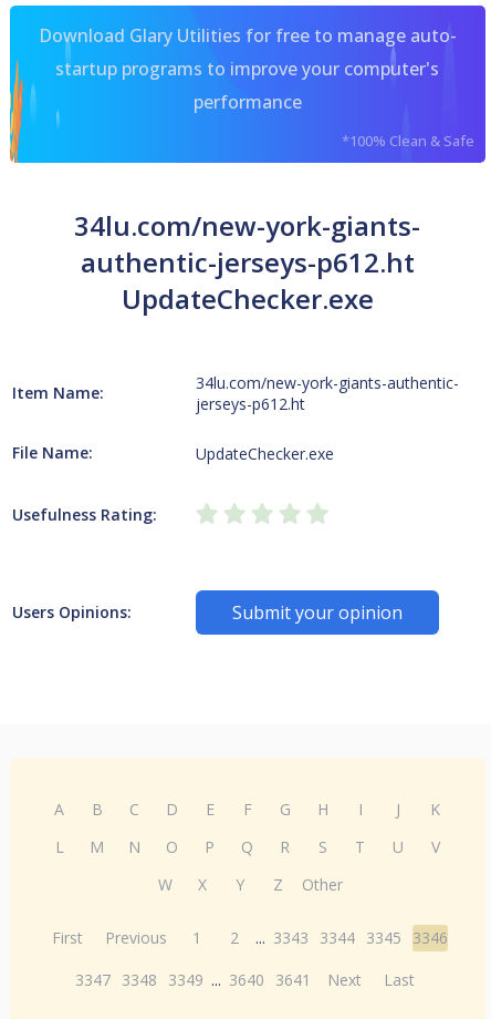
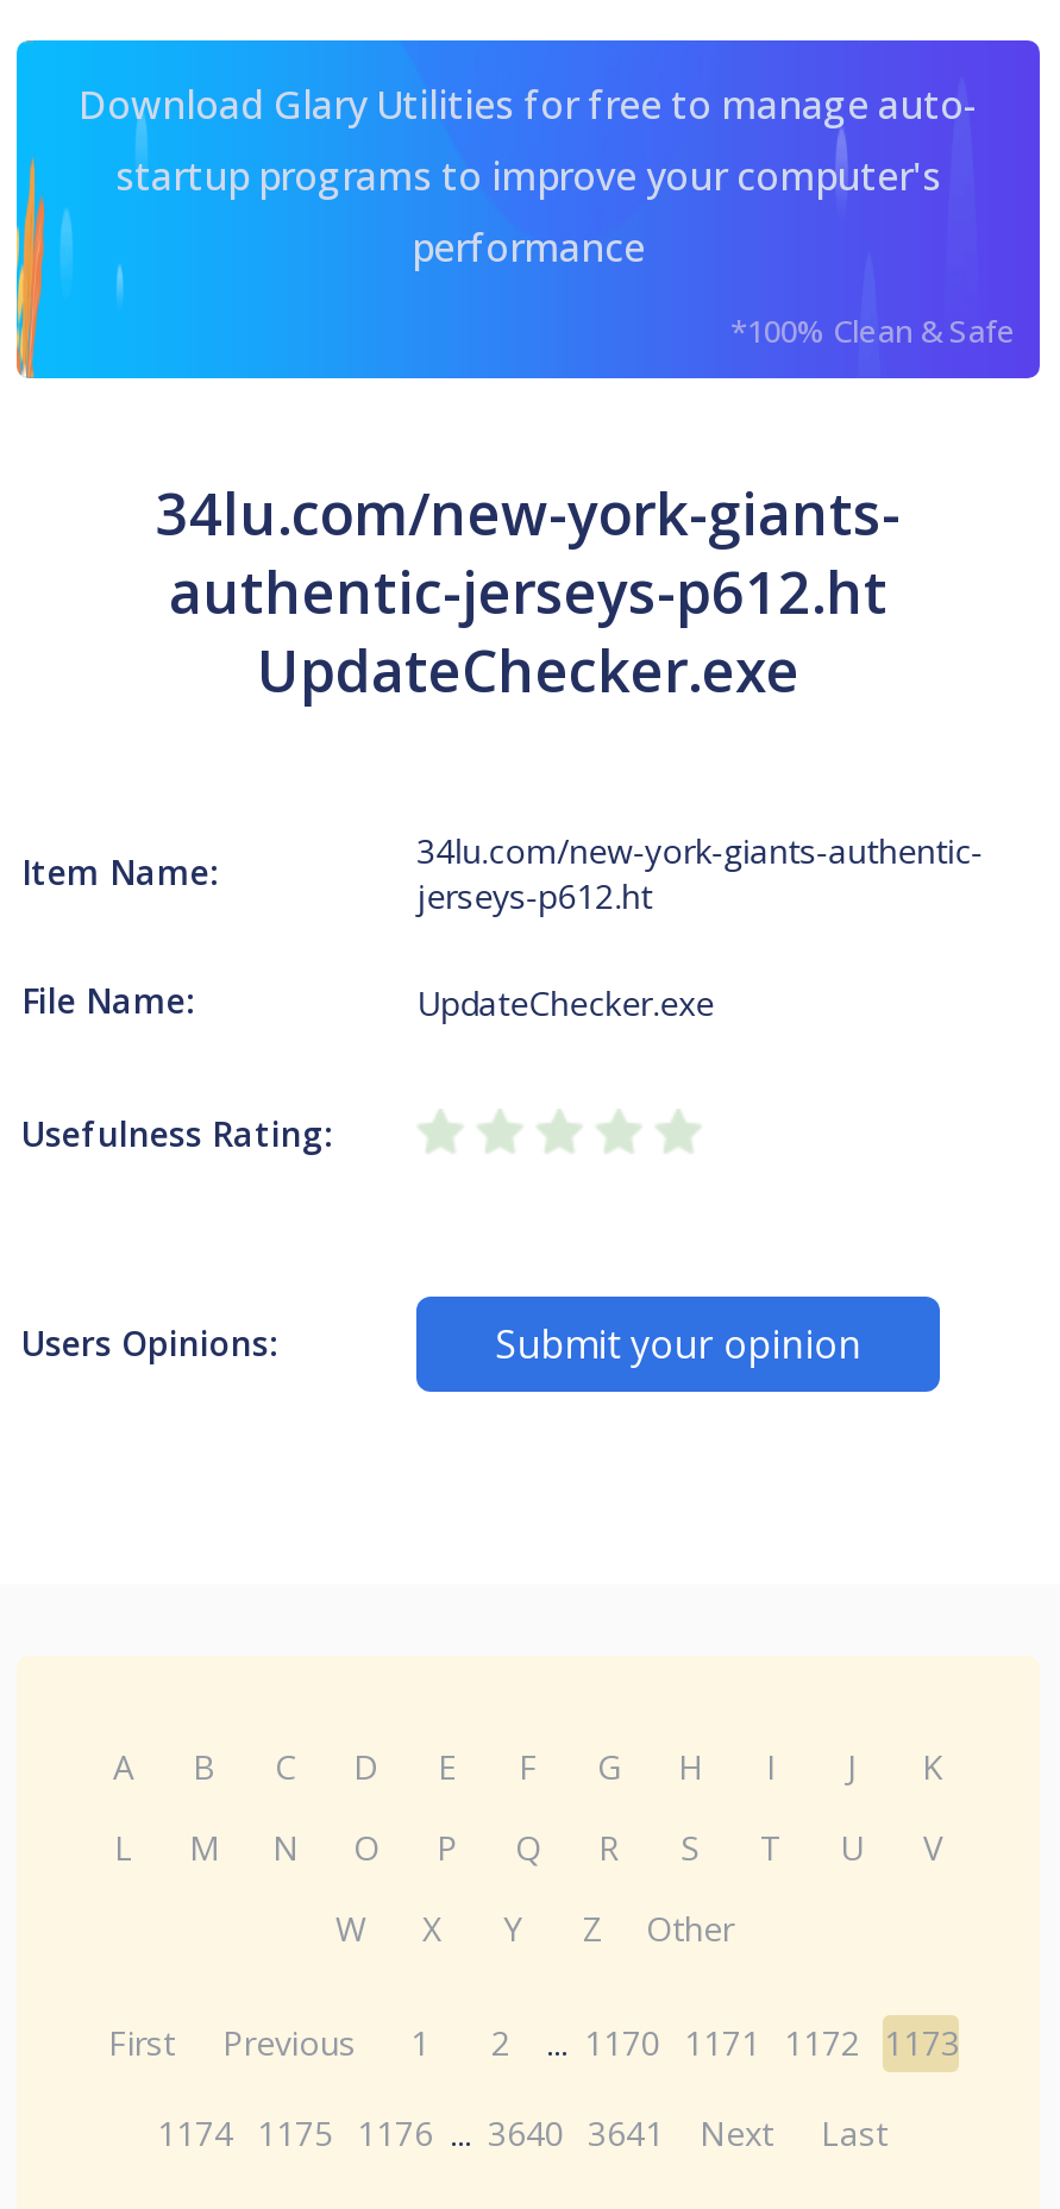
- First Previous 1 2 ... 3343 3344 3345 3346
+ First Previous 1 2 ... 1170 1171 1172 1173

- 3347 3348 3349 ... 3640 3641 Next Last
+ 1174 1175 1176 ... 3640 3641 Next Last
